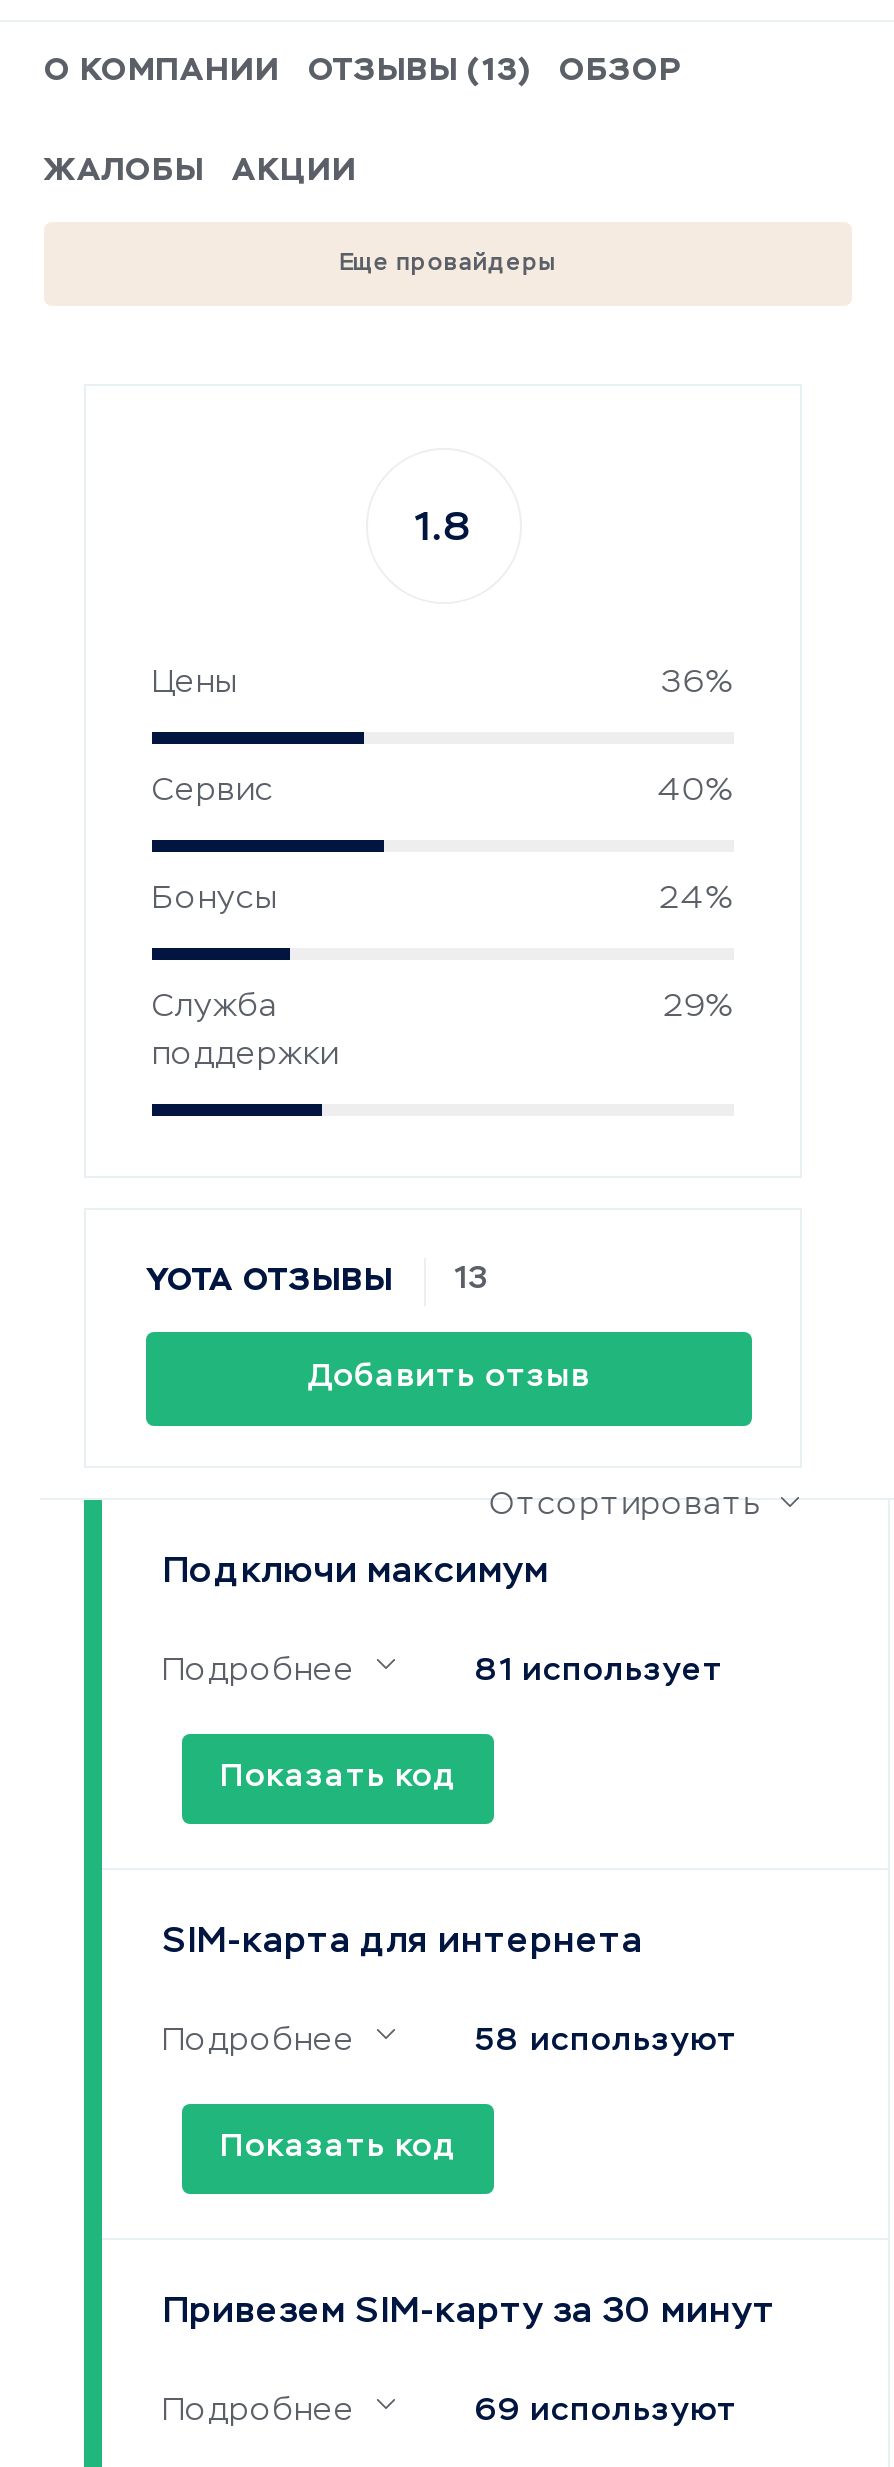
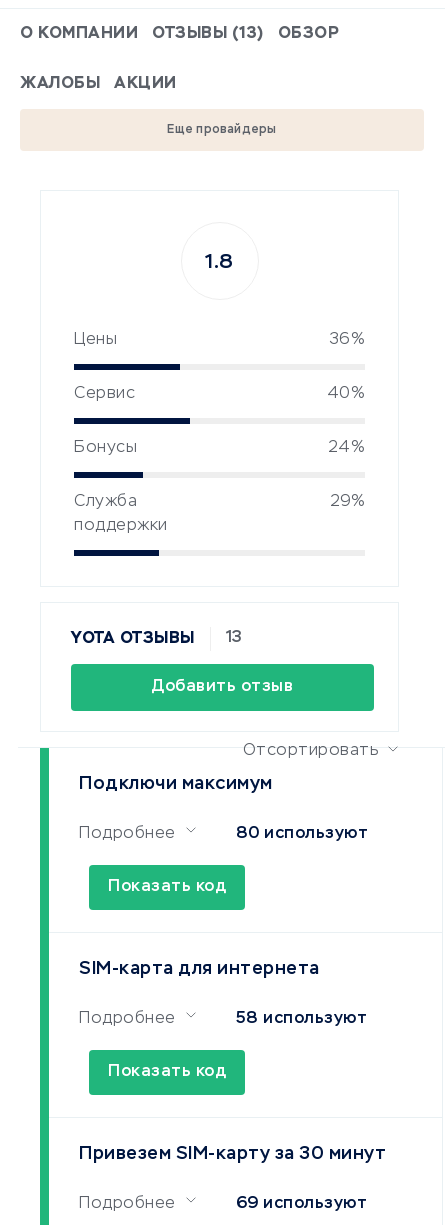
- 81 использует
+ 80 используют
